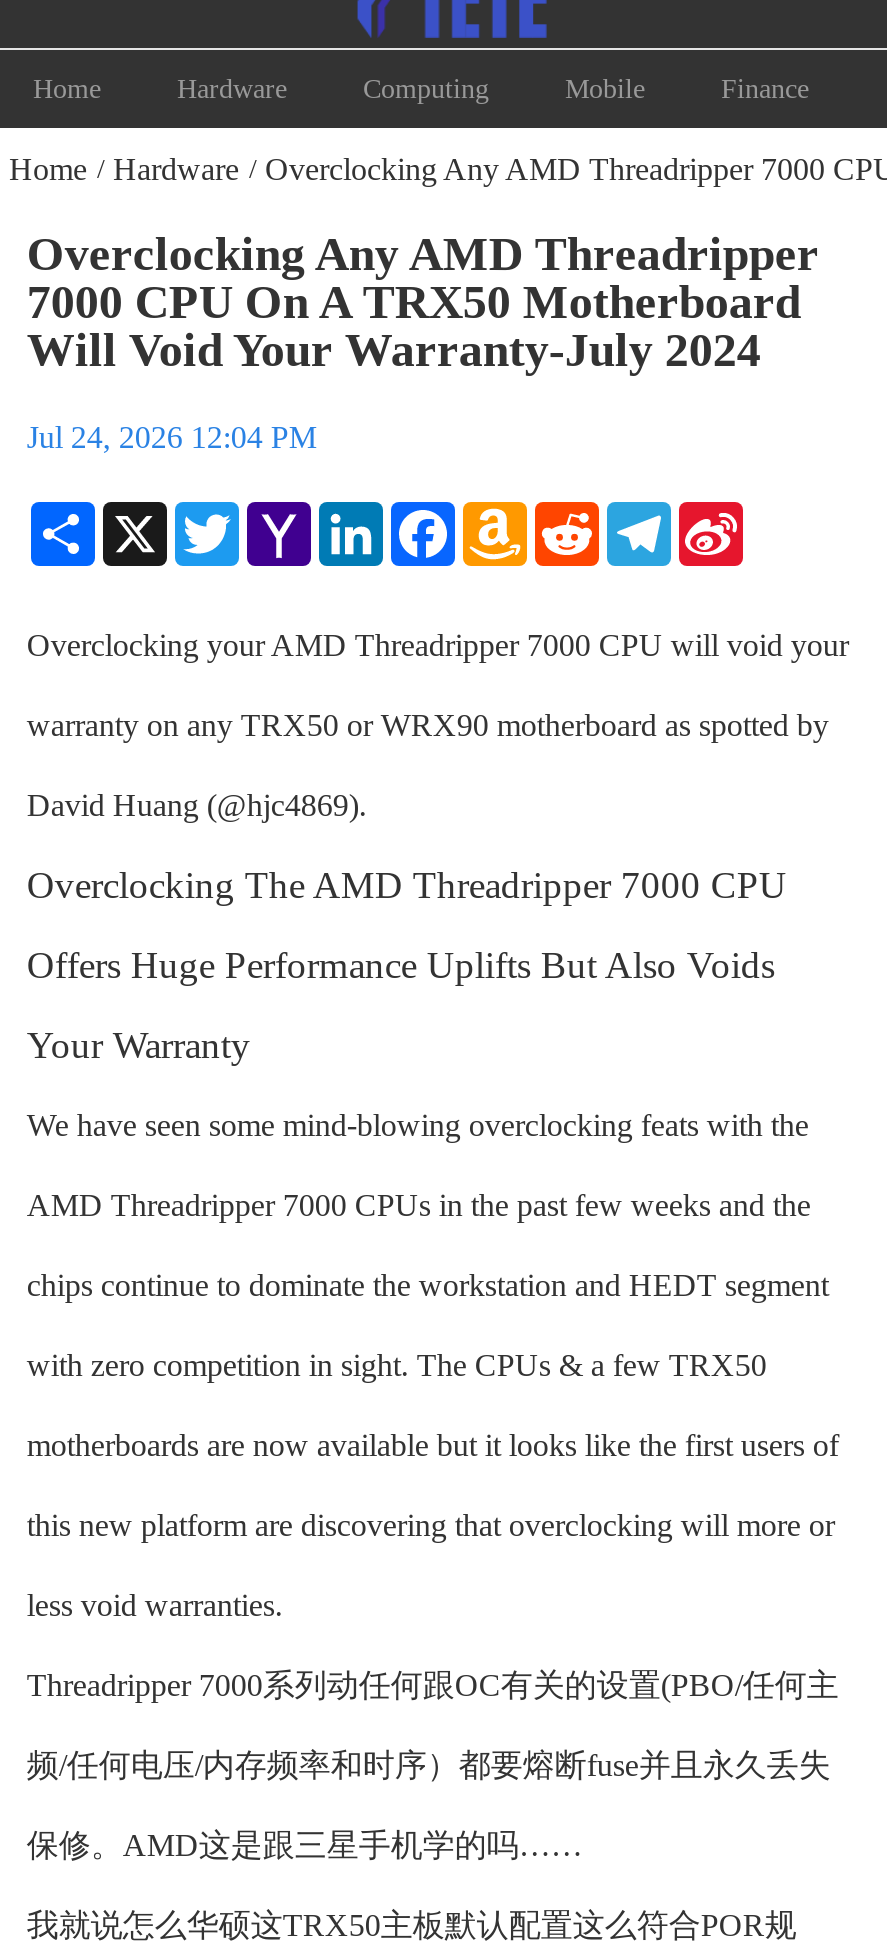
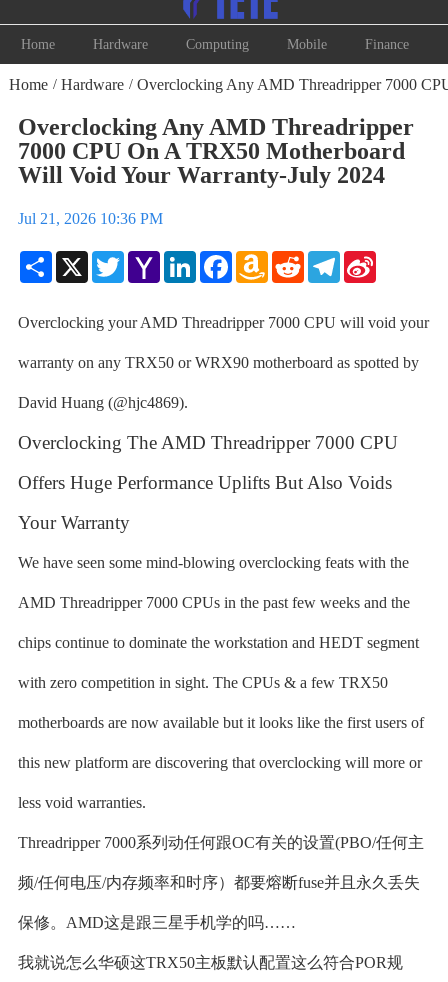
- Jul 24, 2026 12:04 PM
+ Jul 21, 2026 10:36 PM
